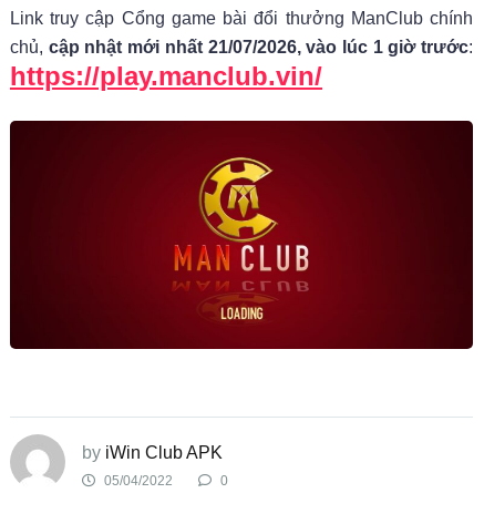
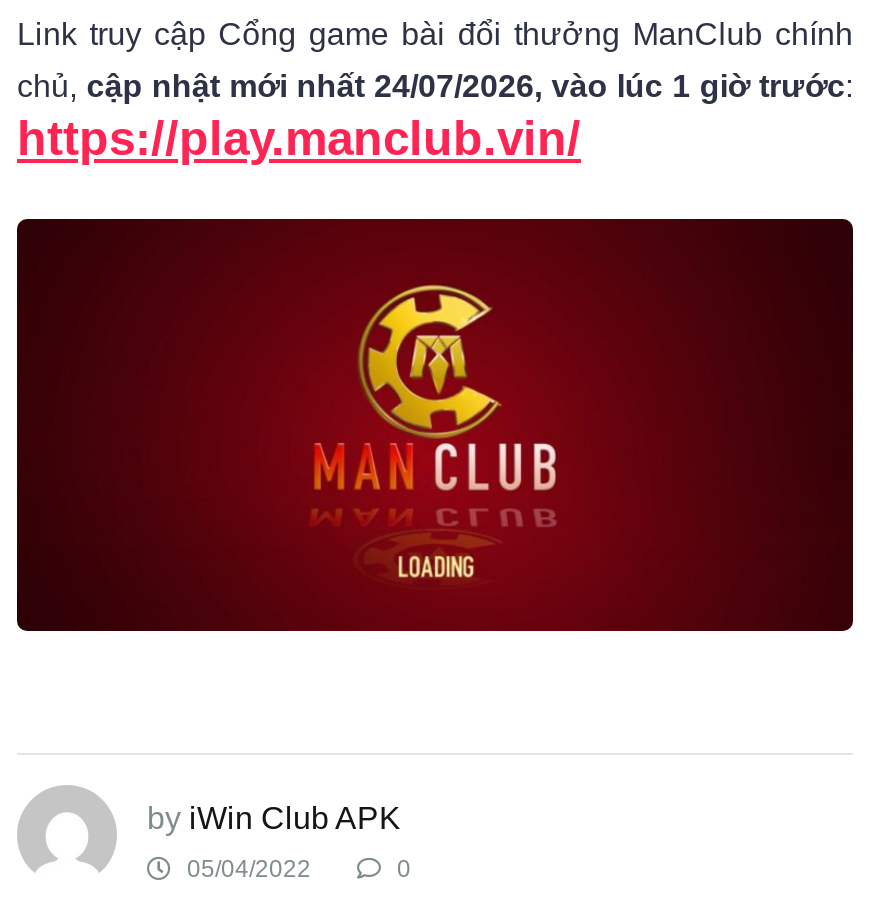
- chủ, cập nhật mới nhất 21/07/2026, vào lúc 1 giờ trước:
+ chủ, cập nhật mới nhất 24/07/2026, vào lúc 1 giờ trước:
